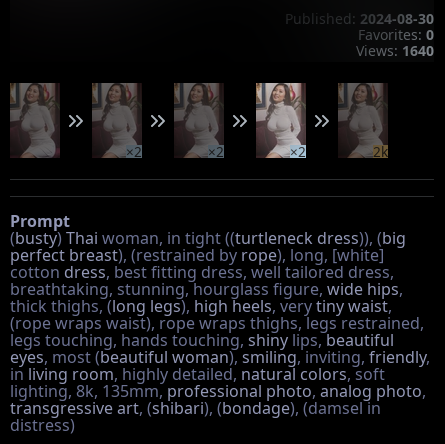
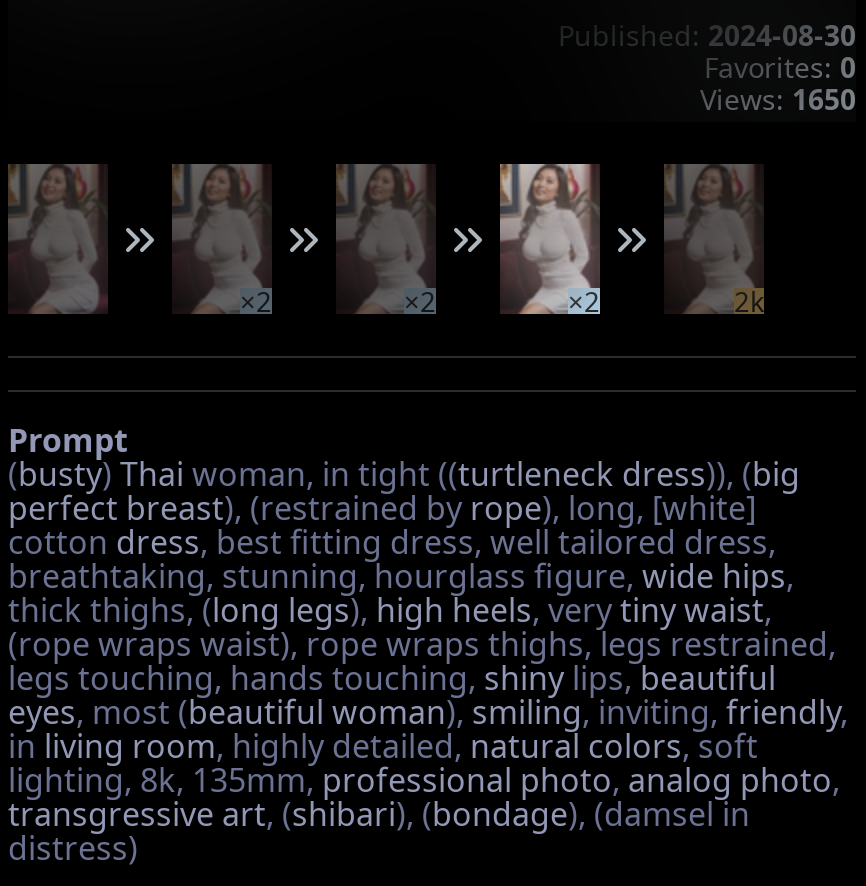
- Views: 1640
+ Views: 1650
